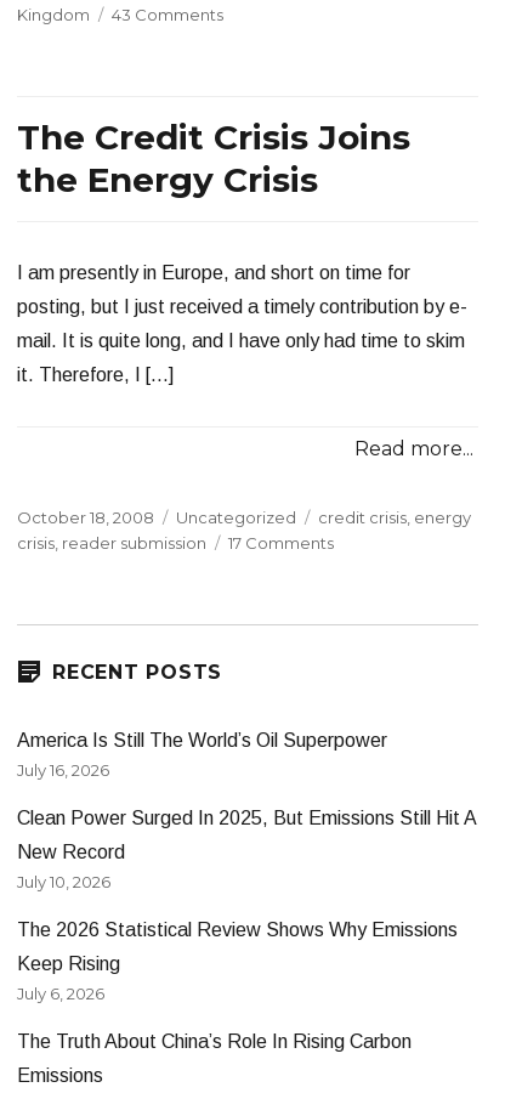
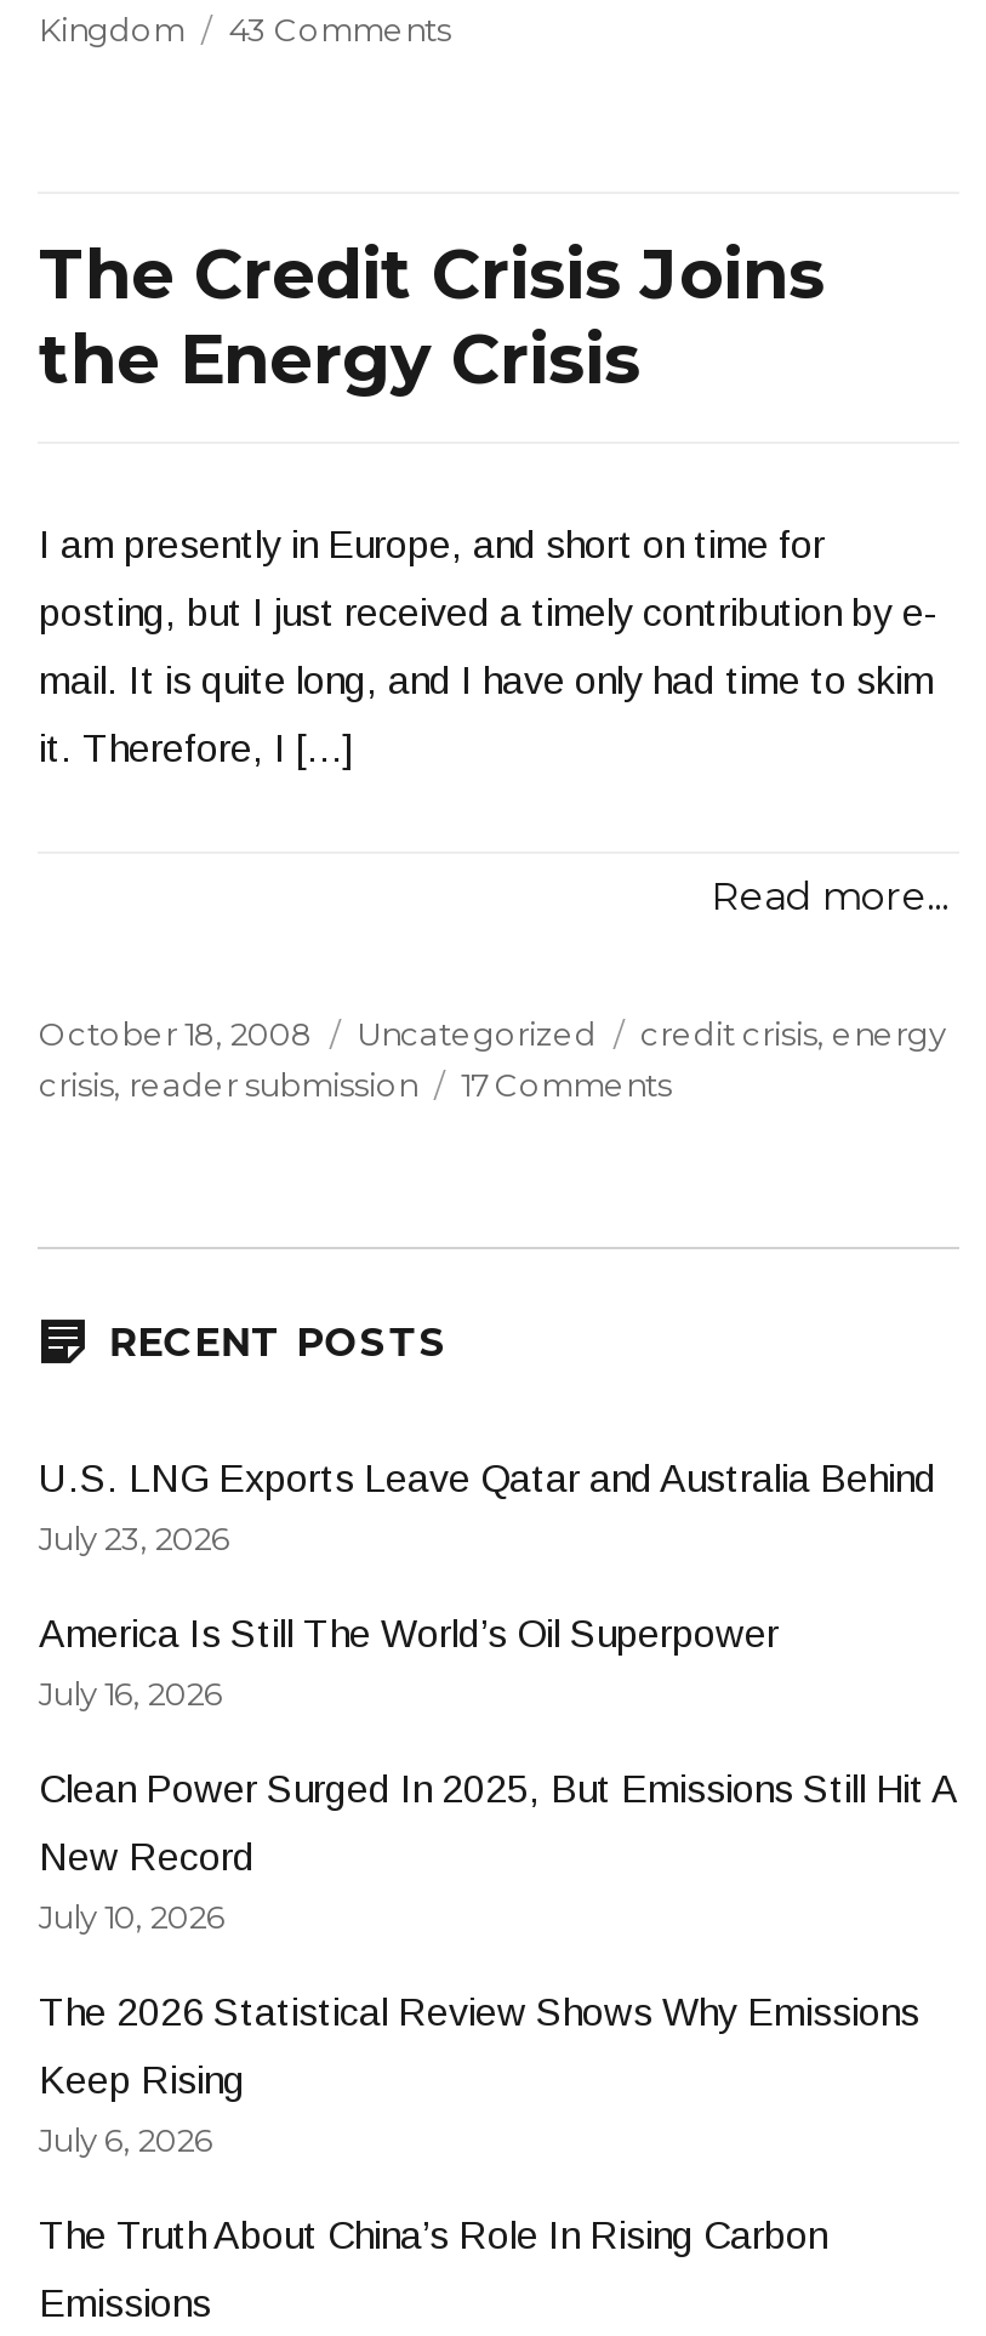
+ U.S. LNG Exports Leave Qatar and Australia Behind
+ July 23, 2026
